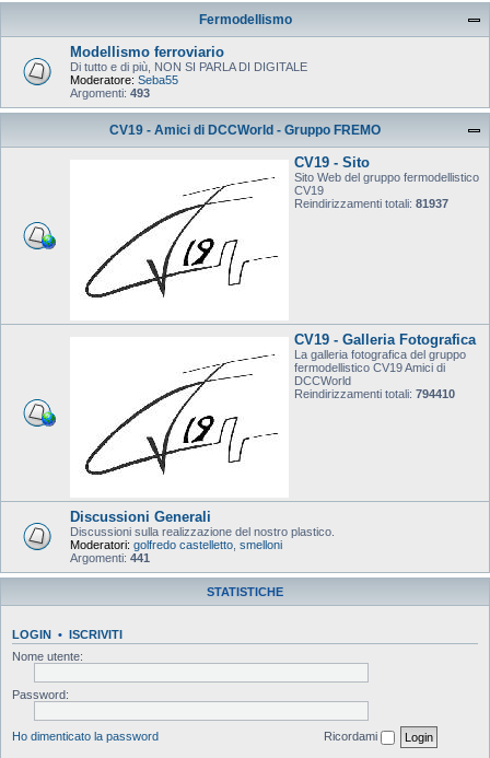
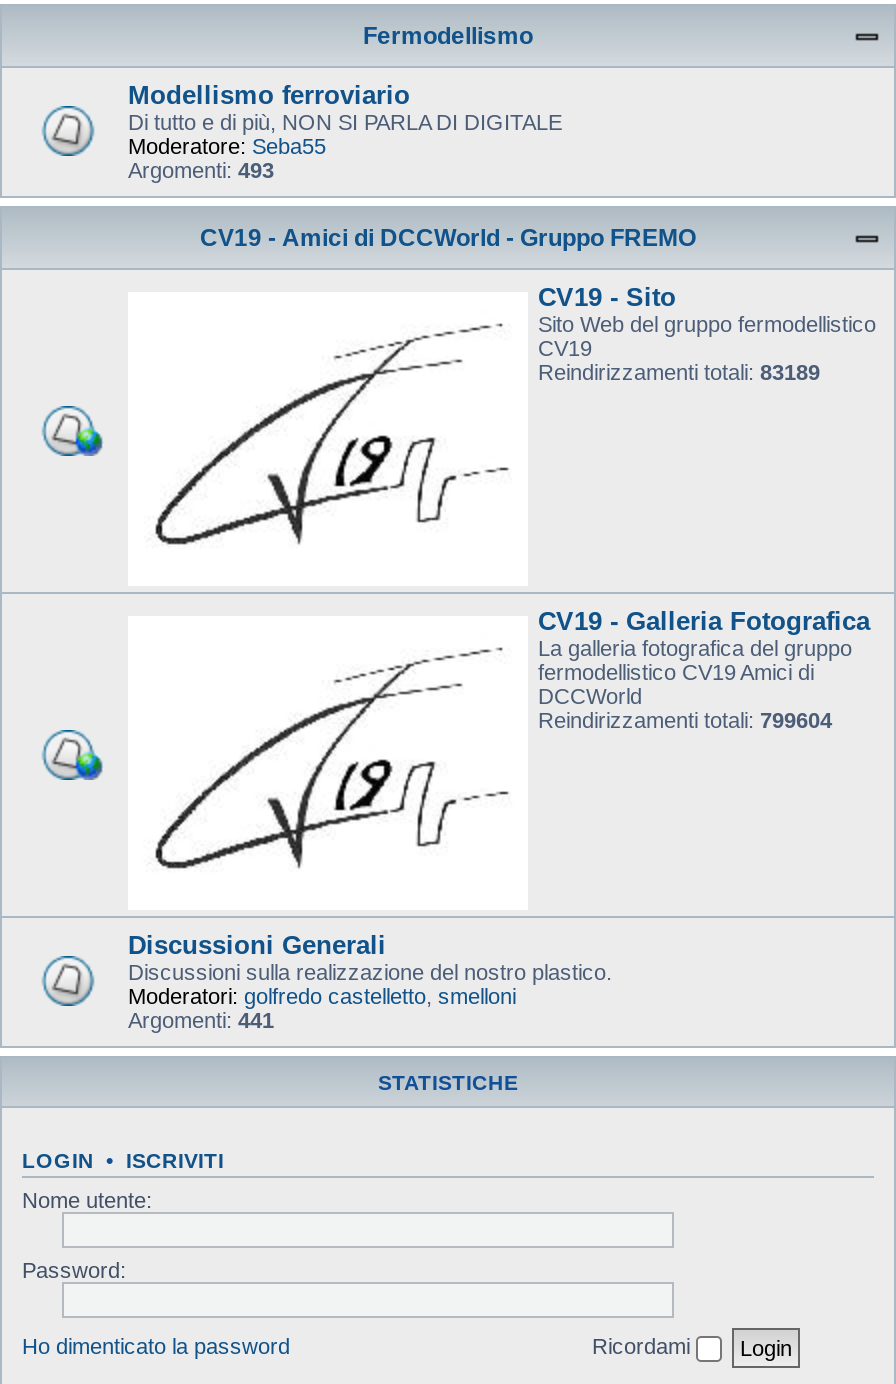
- Reindirizzamenti totali: 81937
+ Reindirizzamenti totali: 83189

- Reindirizzamenti totali: 794410
+ Reindirizzamenti totali: 799604
